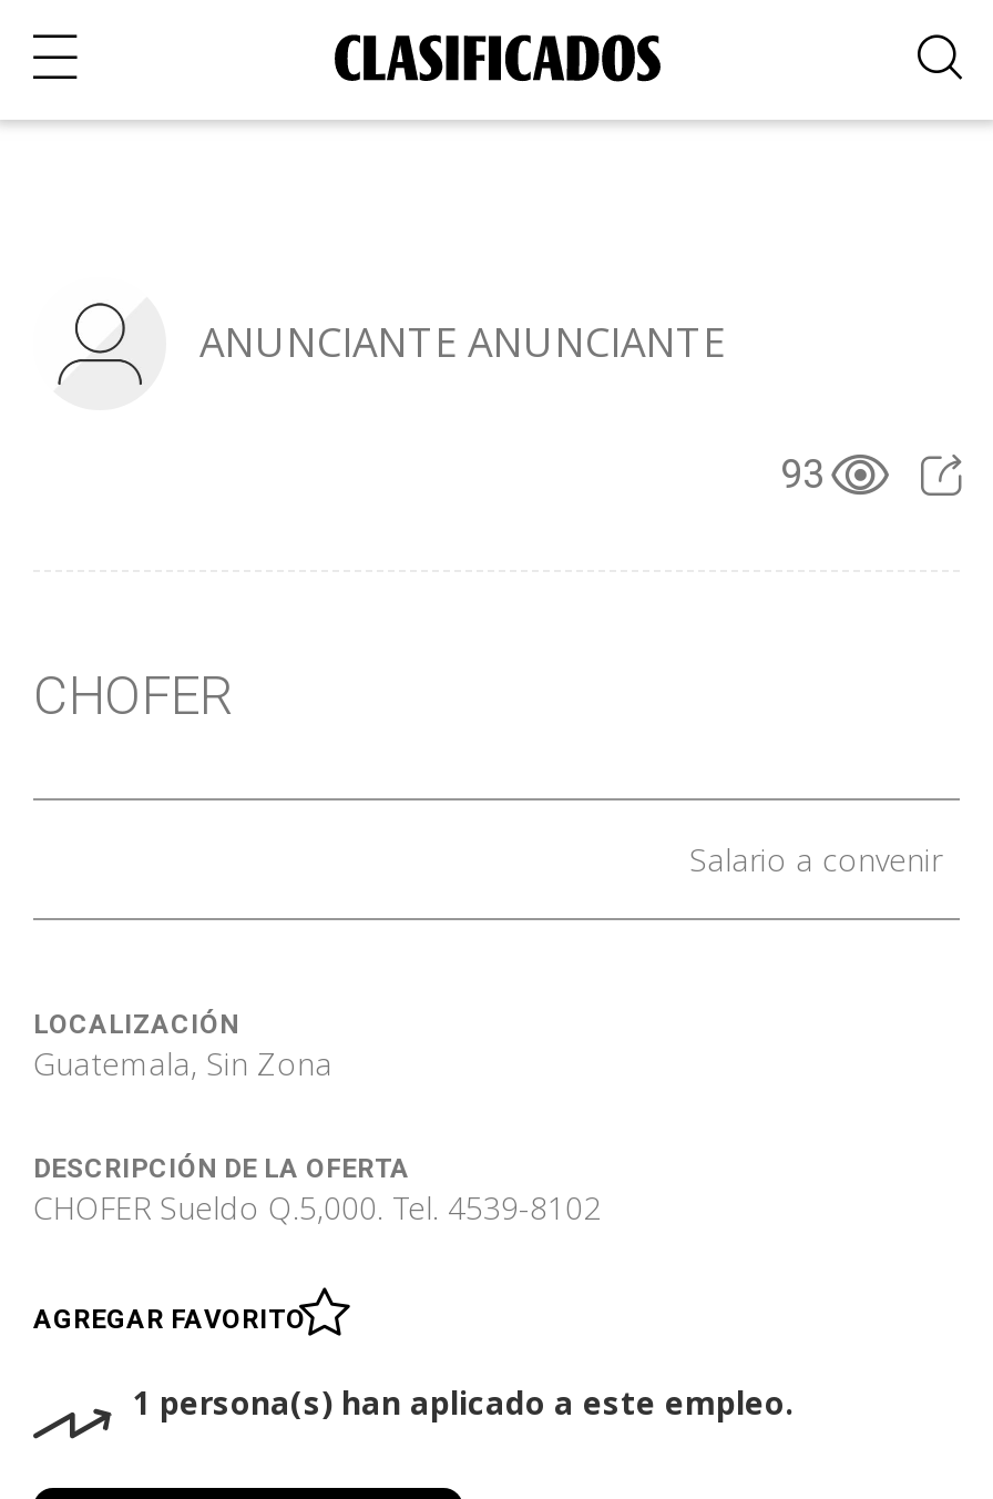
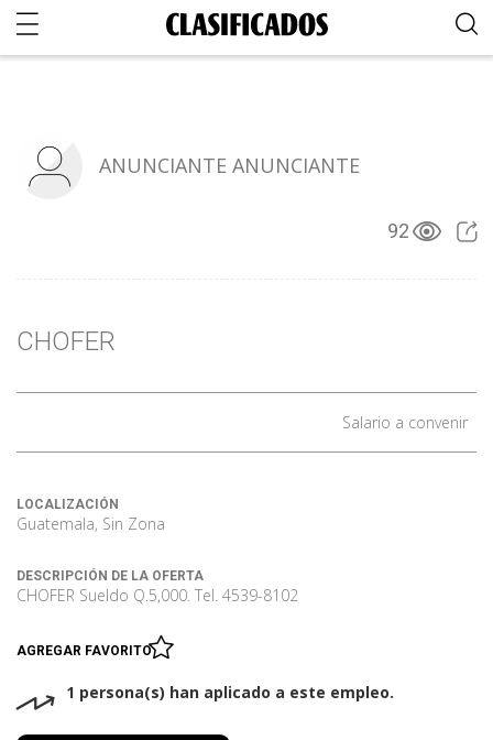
- 93
+ 92
